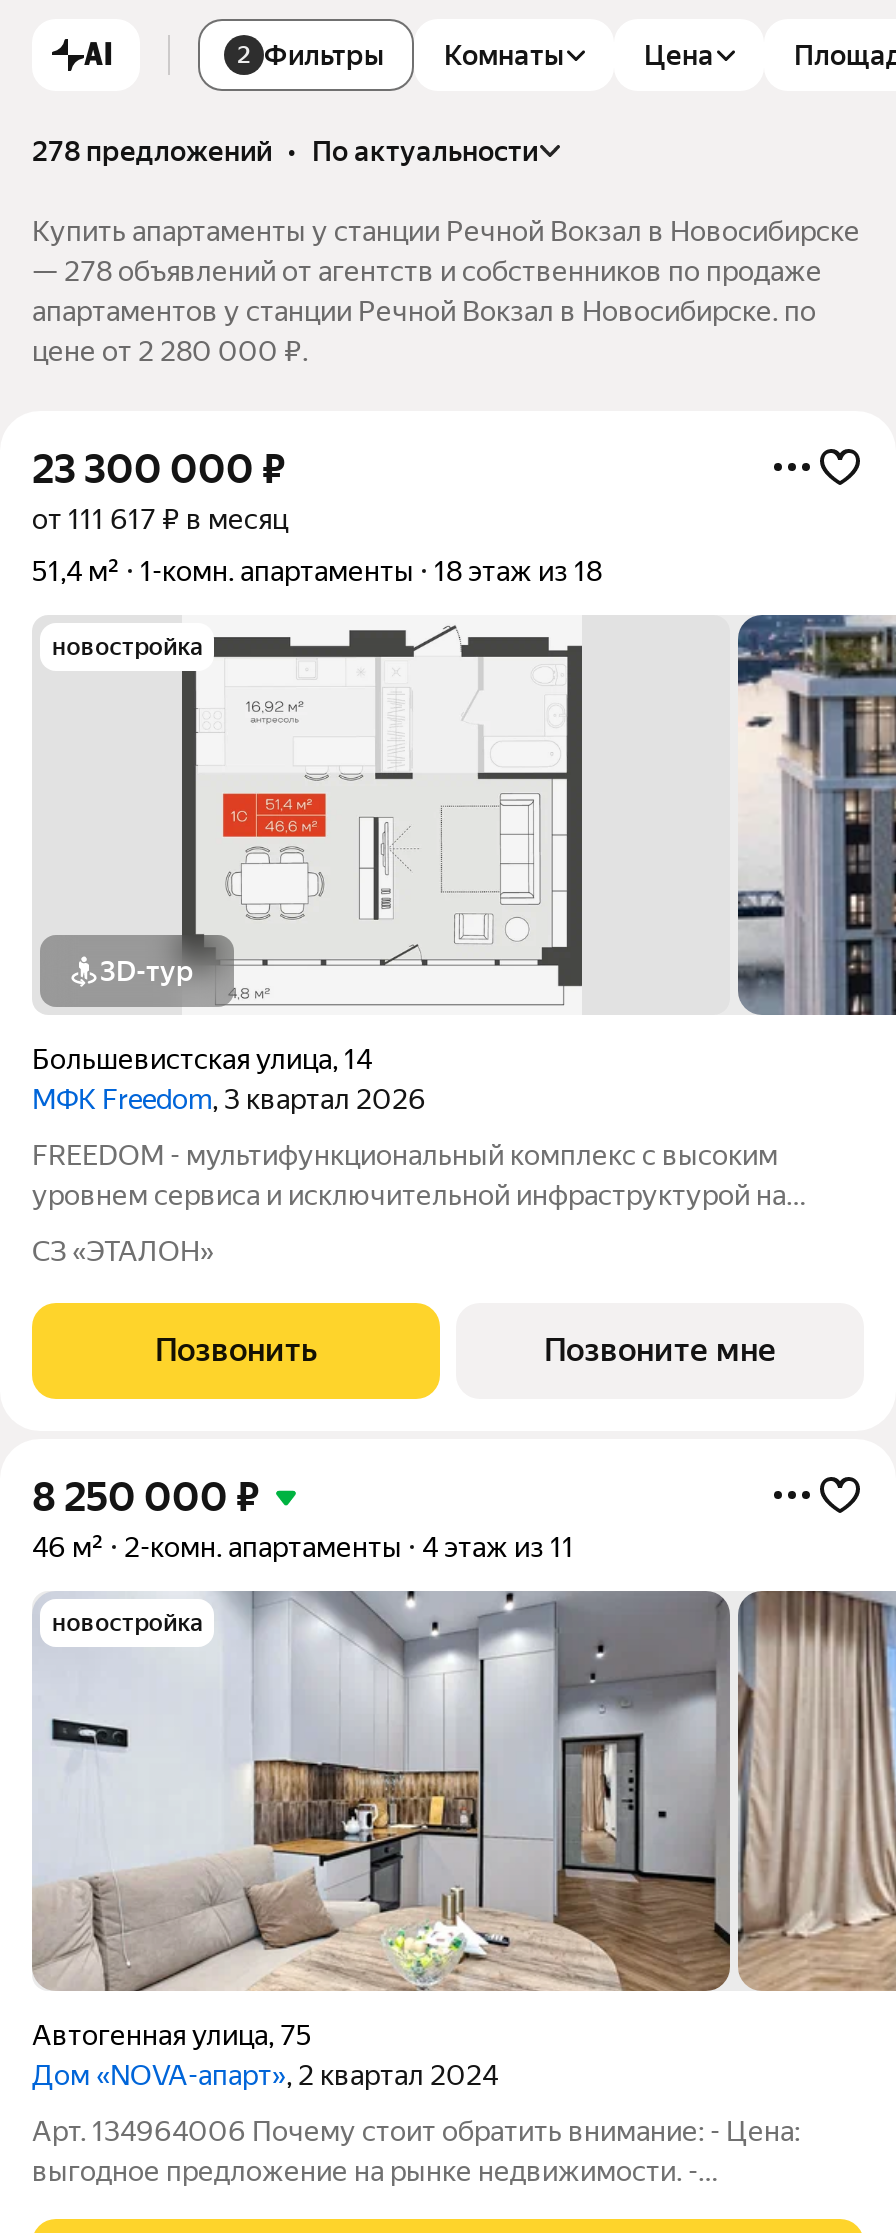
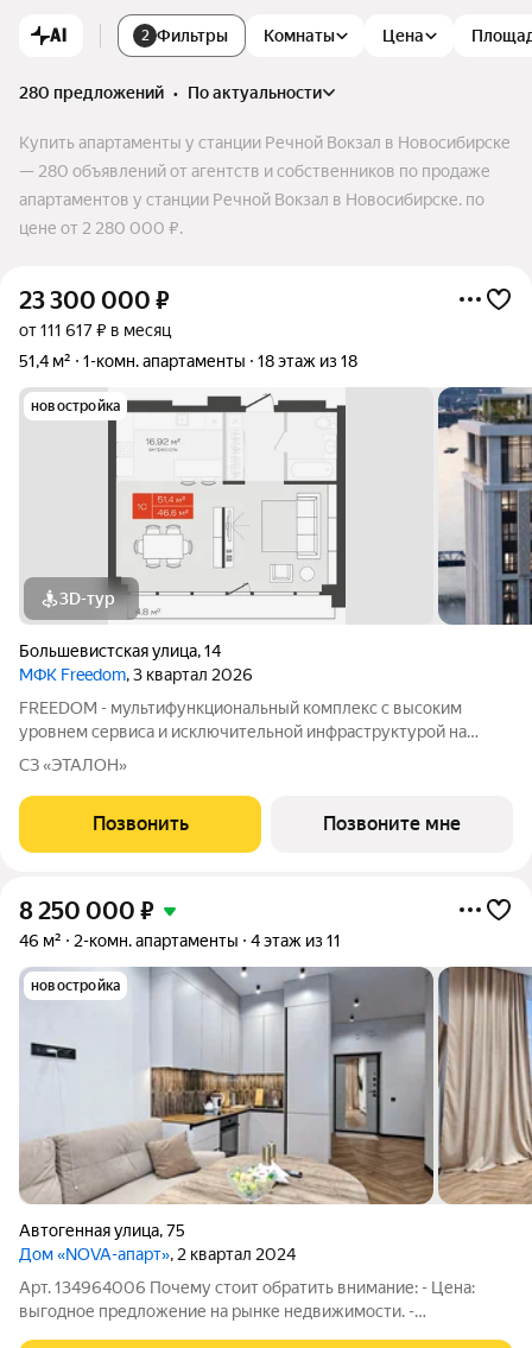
- 278 предложений • по актуальности
+ 280 предложений • по актуальности

- — 278 объявлений от агентств и собственников по продаже
+ — 280 объявлений от агентств и собственников по продаже
